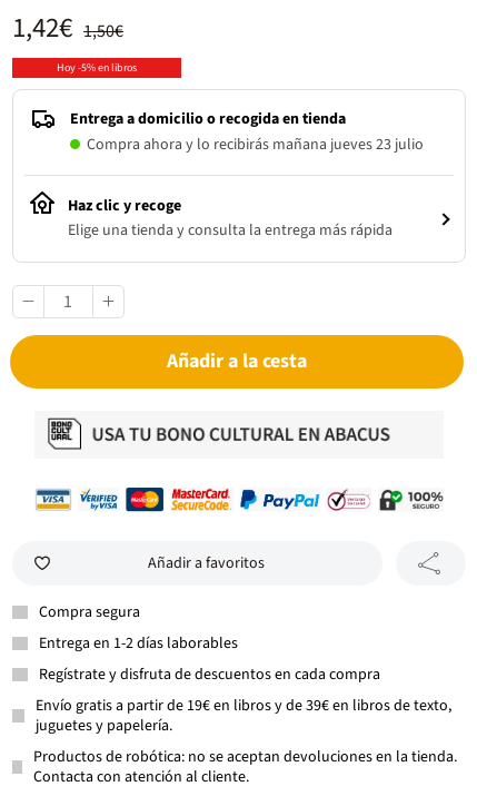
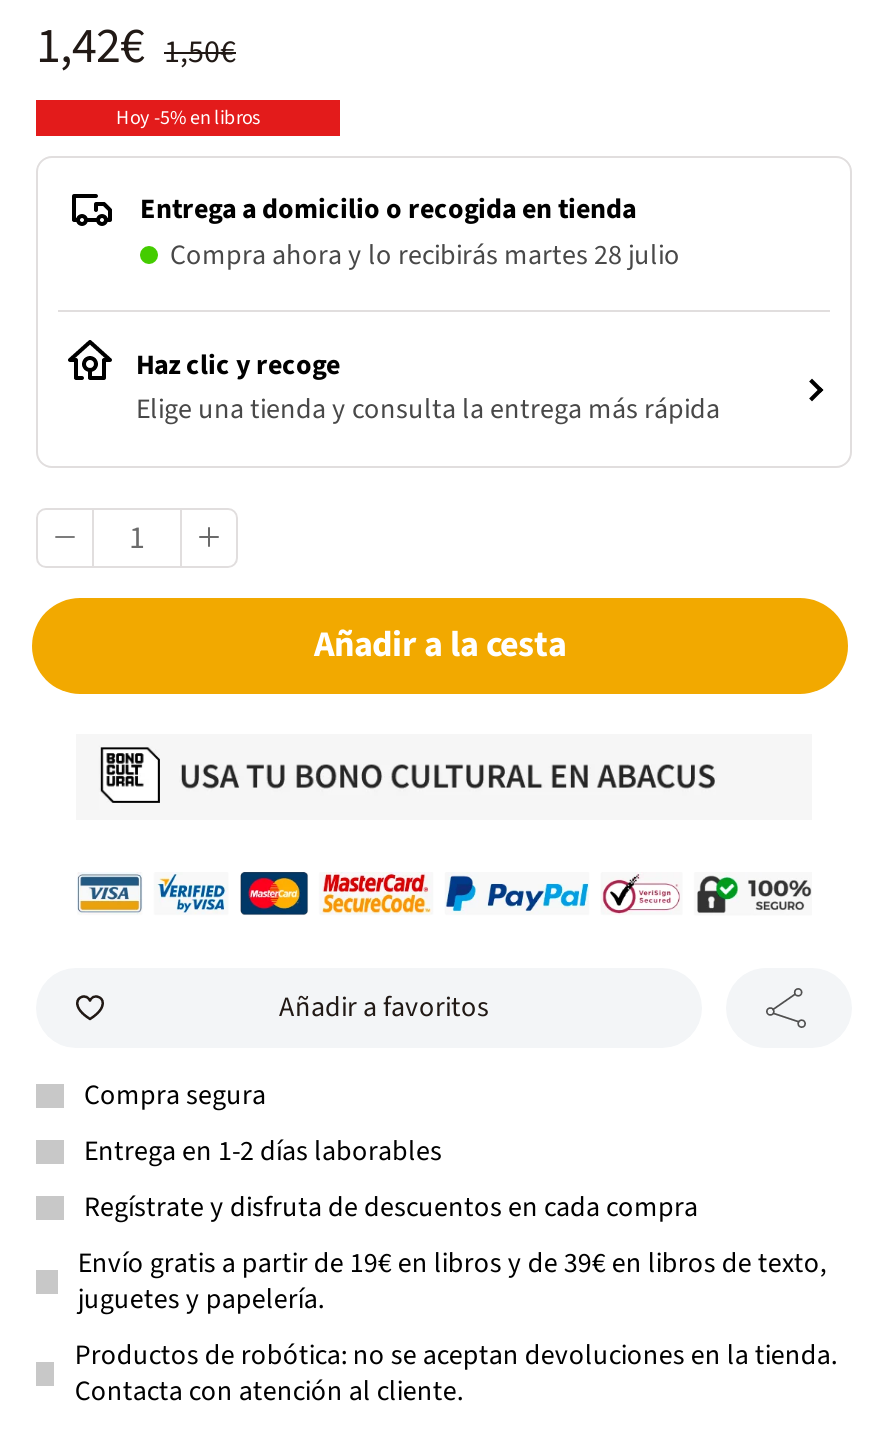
- Compra ahora y lo recibirás mañana jueves 23 julio
+ Compra ahora y lo recibirás martes 28 julio
